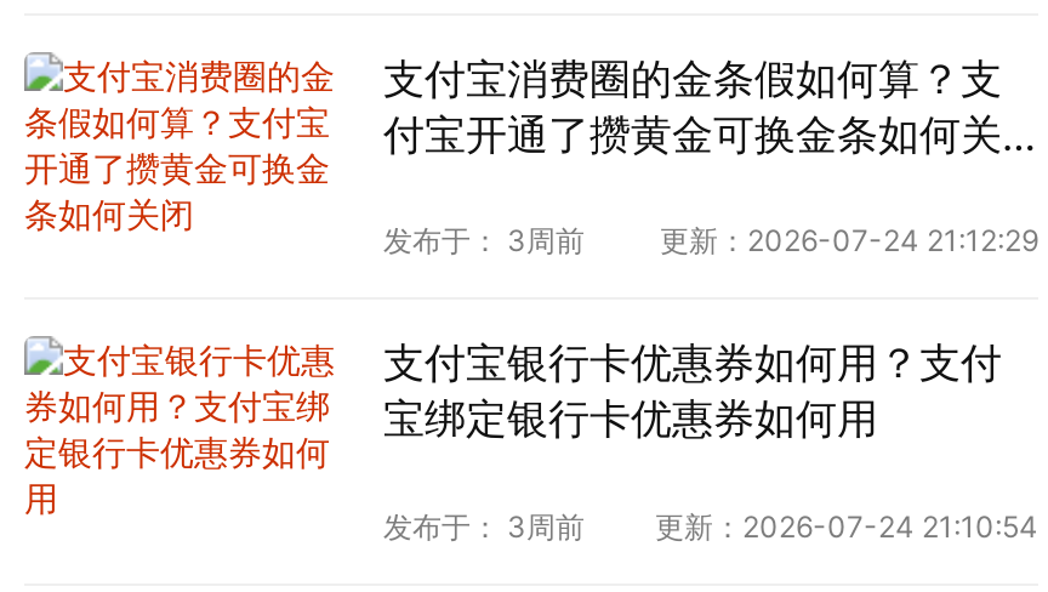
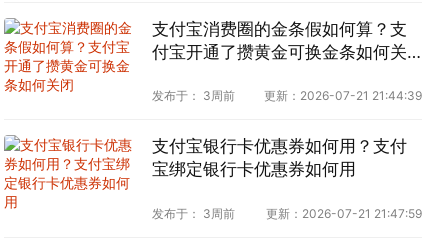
- 更新：2026-07-24 21:12:29
+ 更新：2026-07-21 21:44:39

- 更新：2026-07-24 21:10:54
+ 更新：2026-07-21 21:47:59
